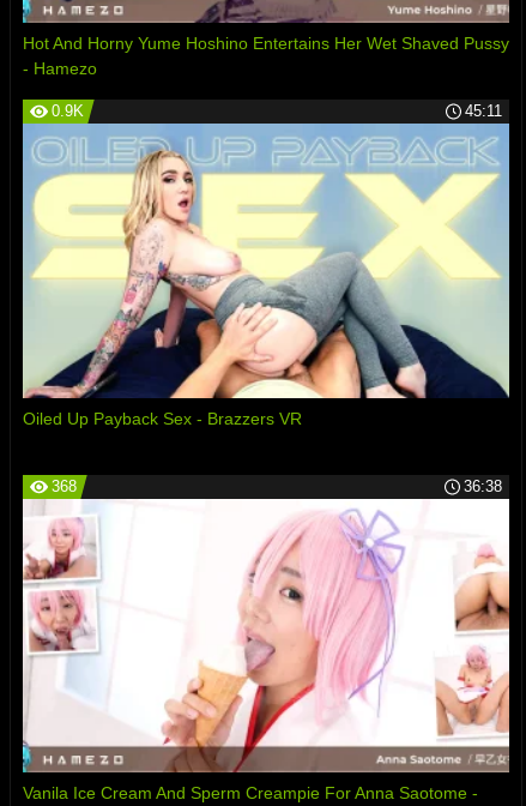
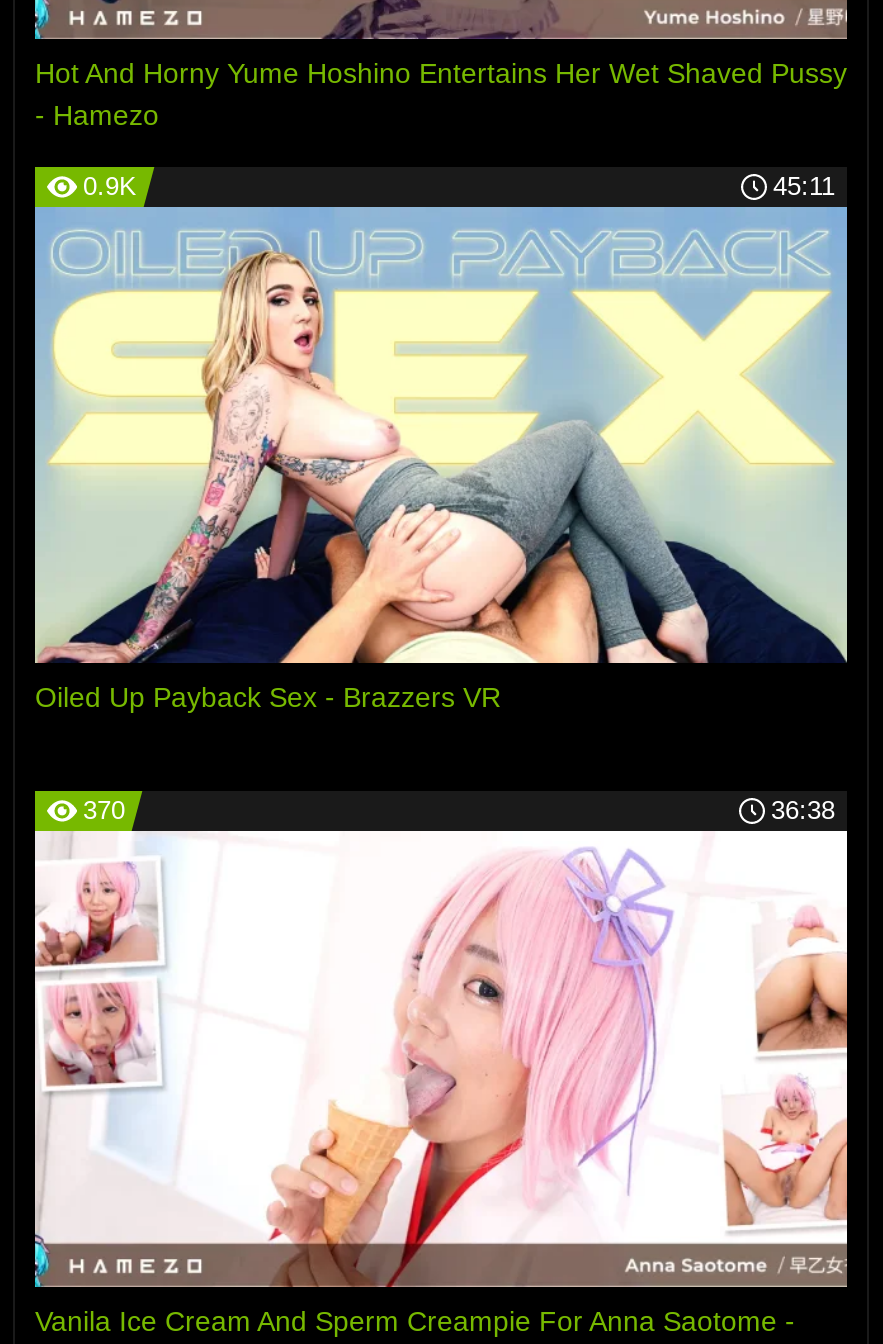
- 368
+ 370
